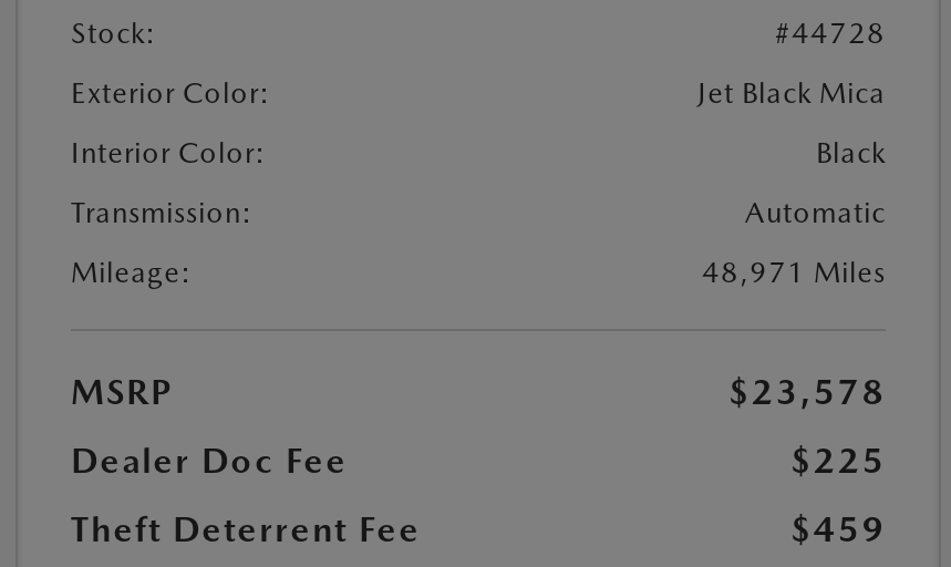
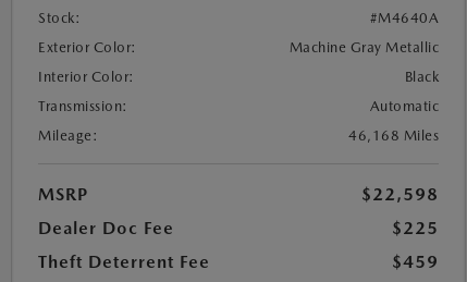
- #44728
+ #M4640A

- Jet Black Mica
+ Machine Gray Metallic

- 48,971 Miles
+ 46,168 Miles

- $23,578
+ $22,598
